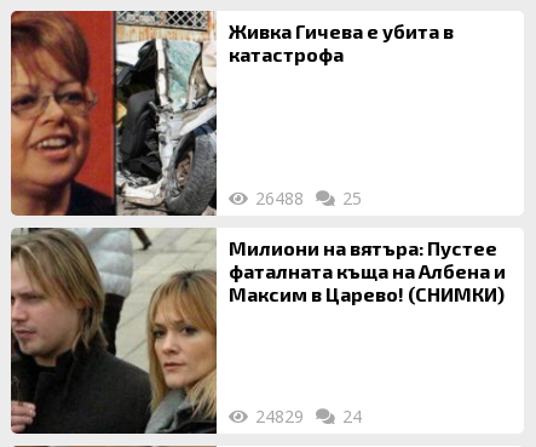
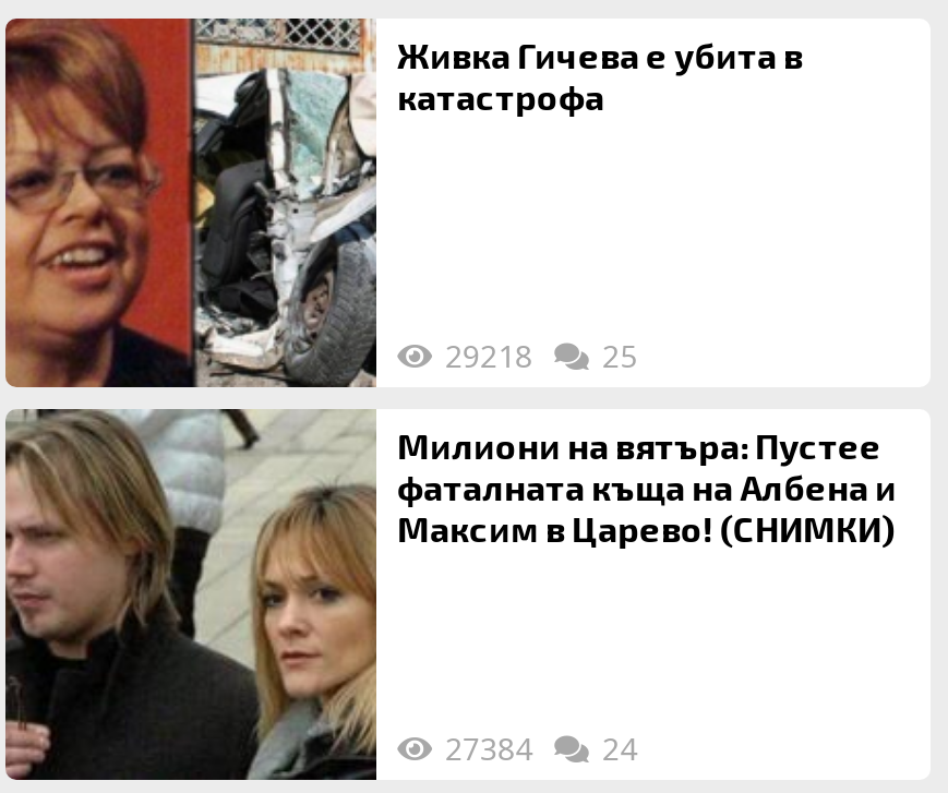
- 26488 25
+ 29218 25

- 24829 24
+ 27384 24
